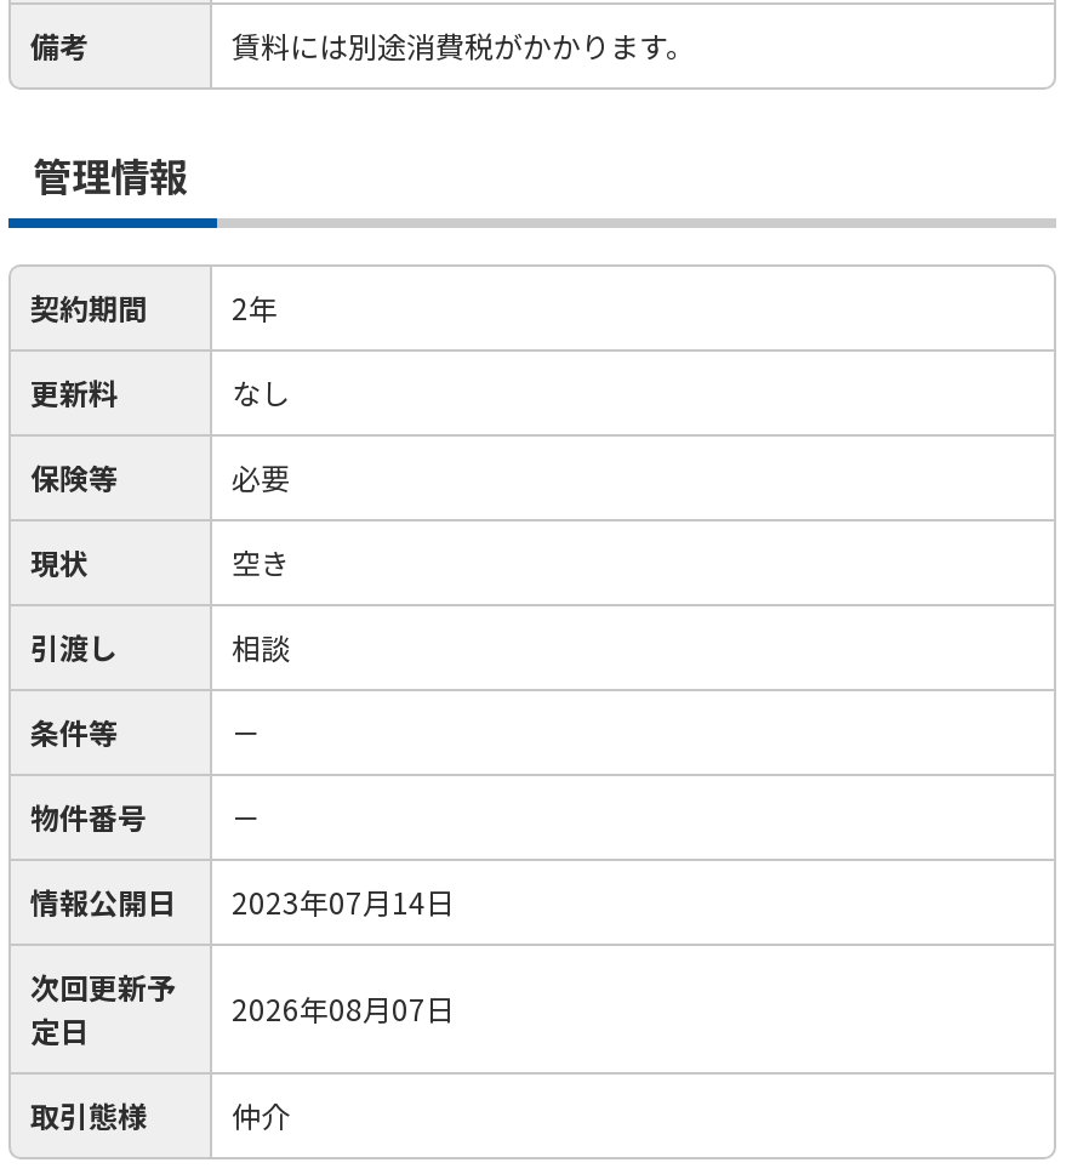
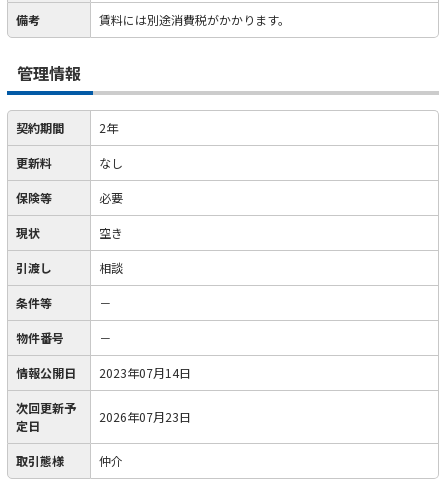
- 2026年08月07日
+ 2026年07月23日
